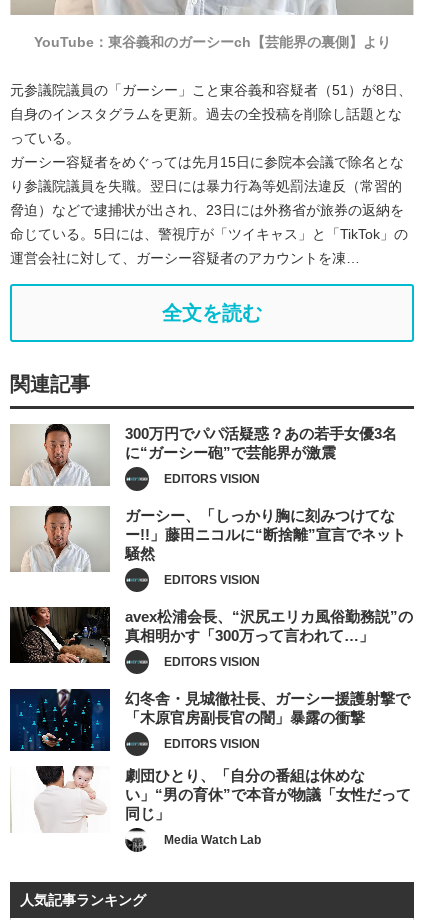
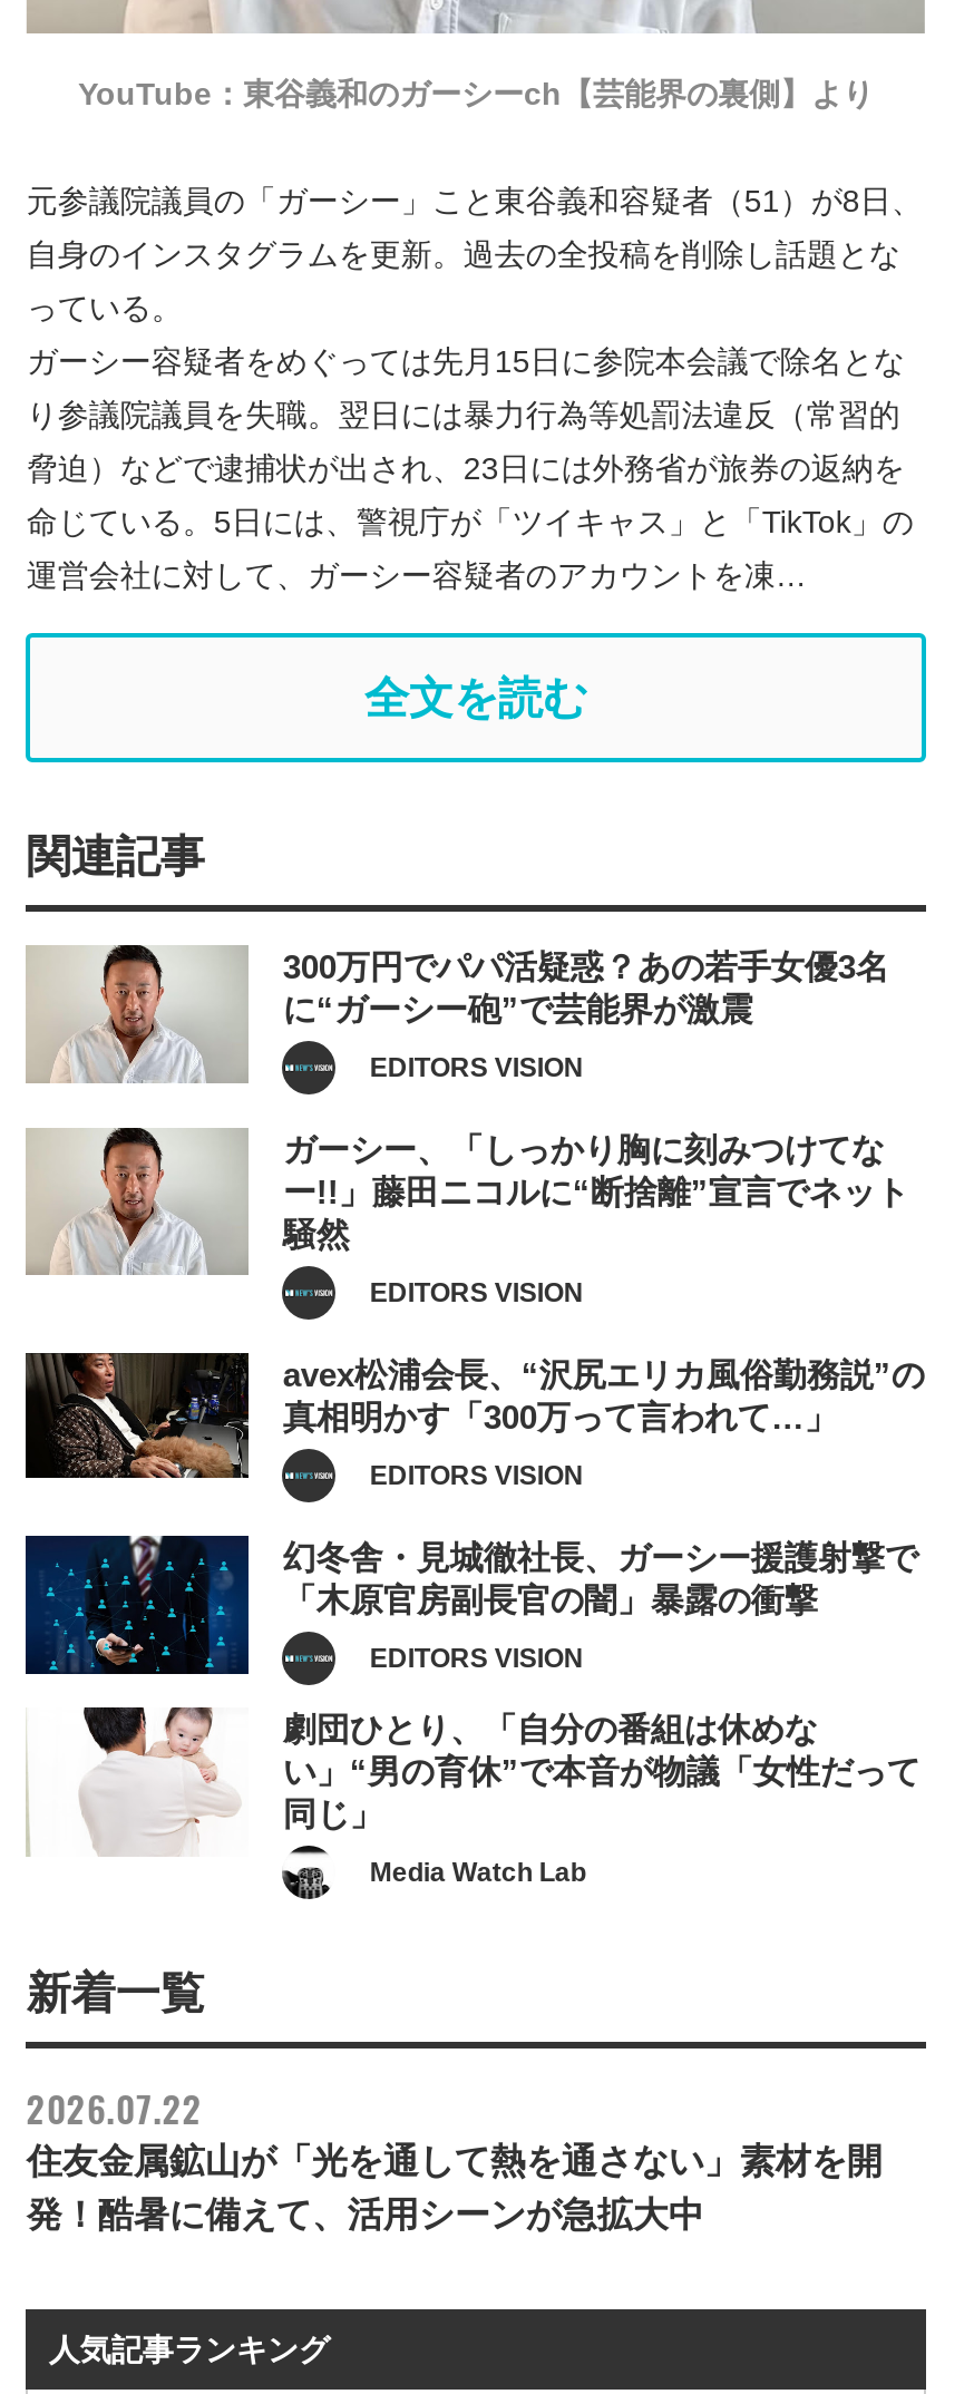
+ 新着一覧
+ 2026.07.22
+ 住友金属鉱山が「光を通して熱を通さない」素材を開
+ 発！酷暑に備えて、活用シーンが急拡大中
